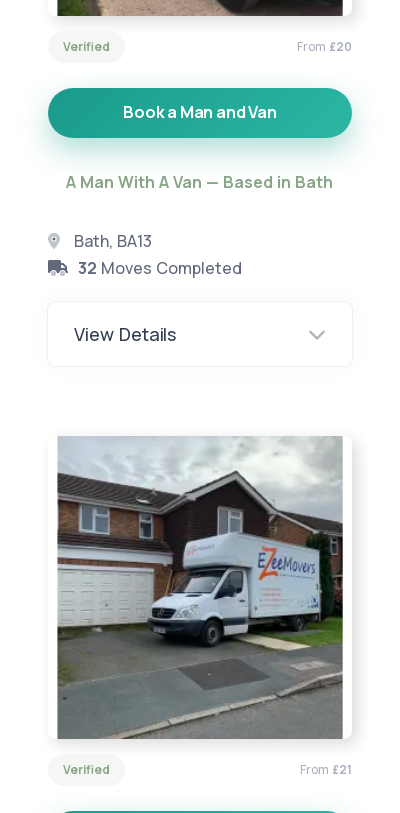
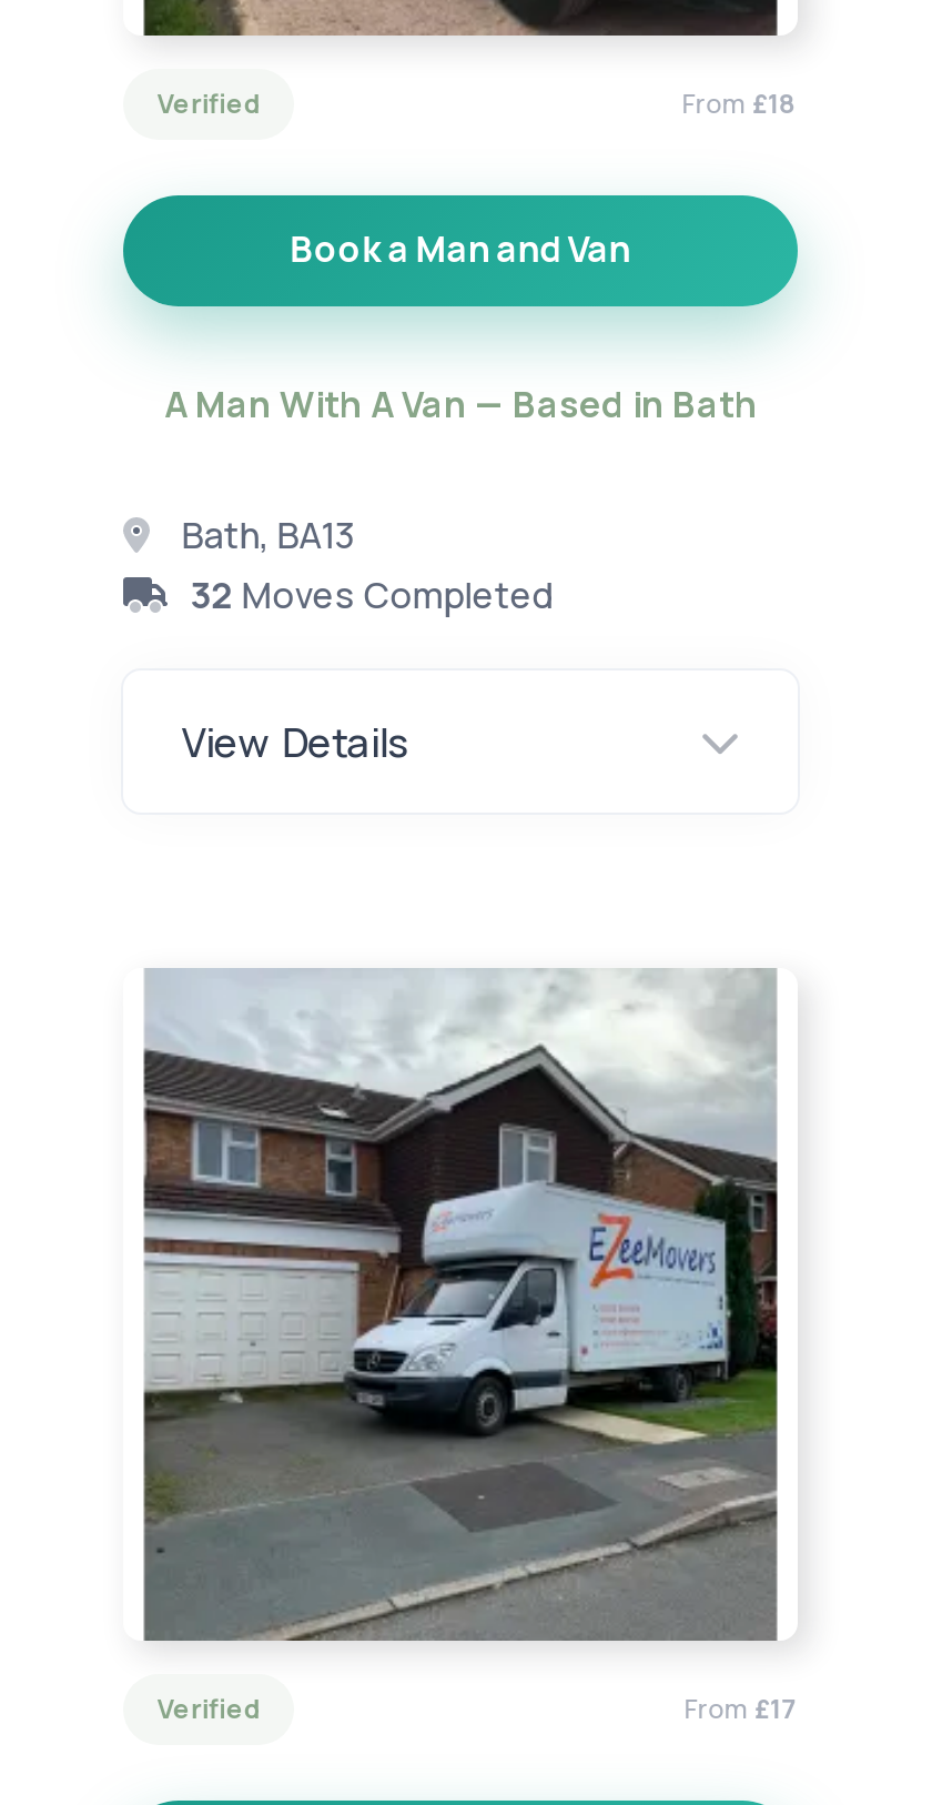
- From £20
+ From £18

- From £21
+ From £17
